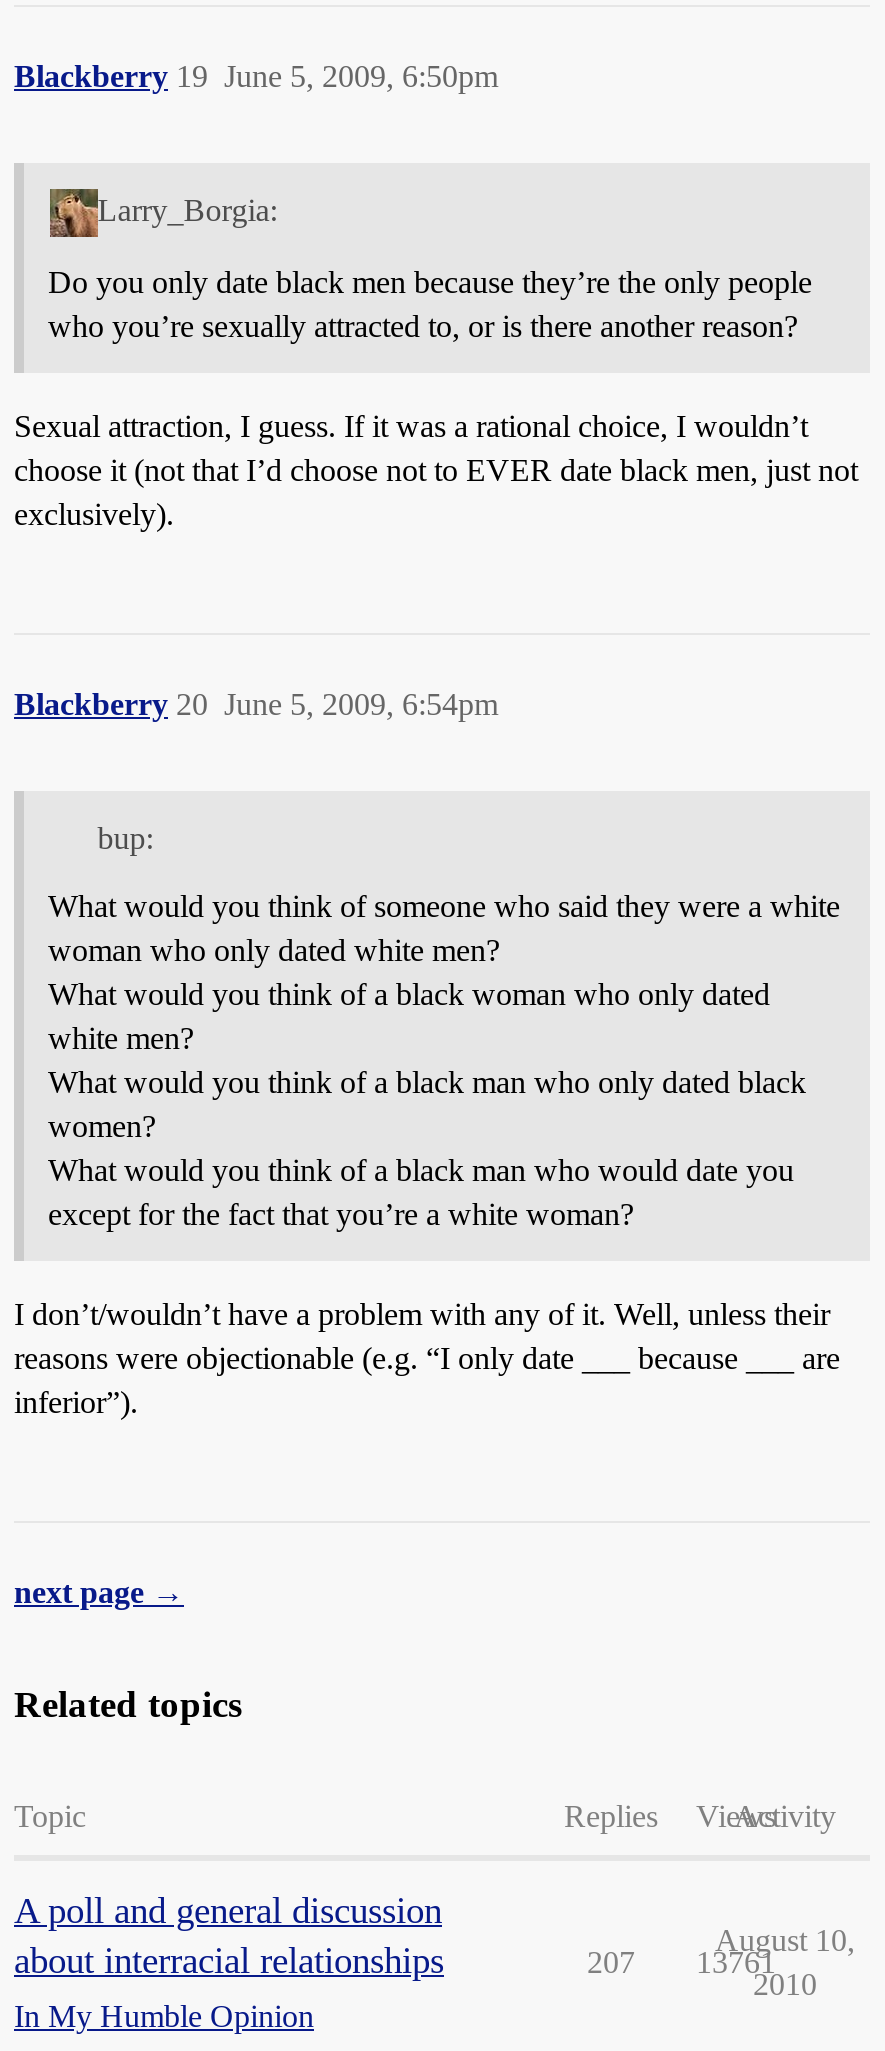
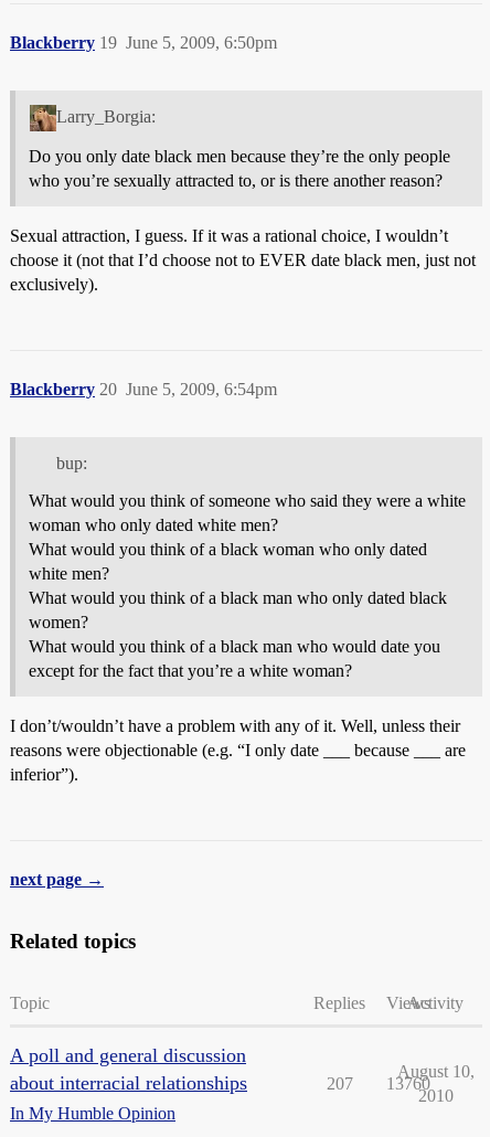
- 207 13761
+ 207 13760
